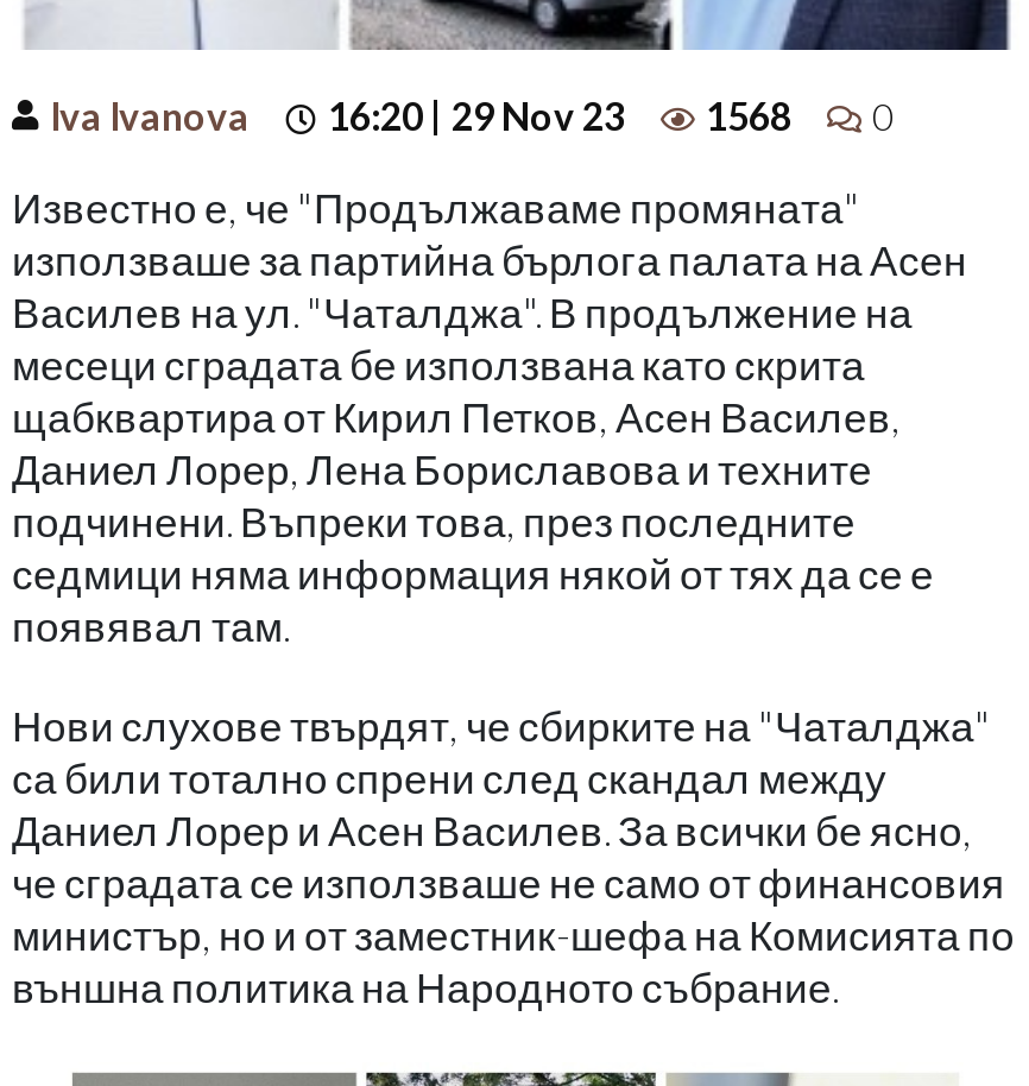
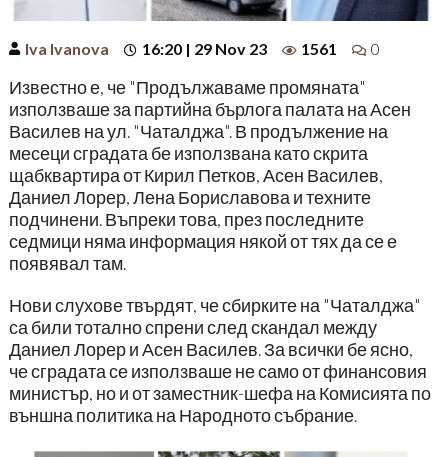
- 1568
+ 1561
